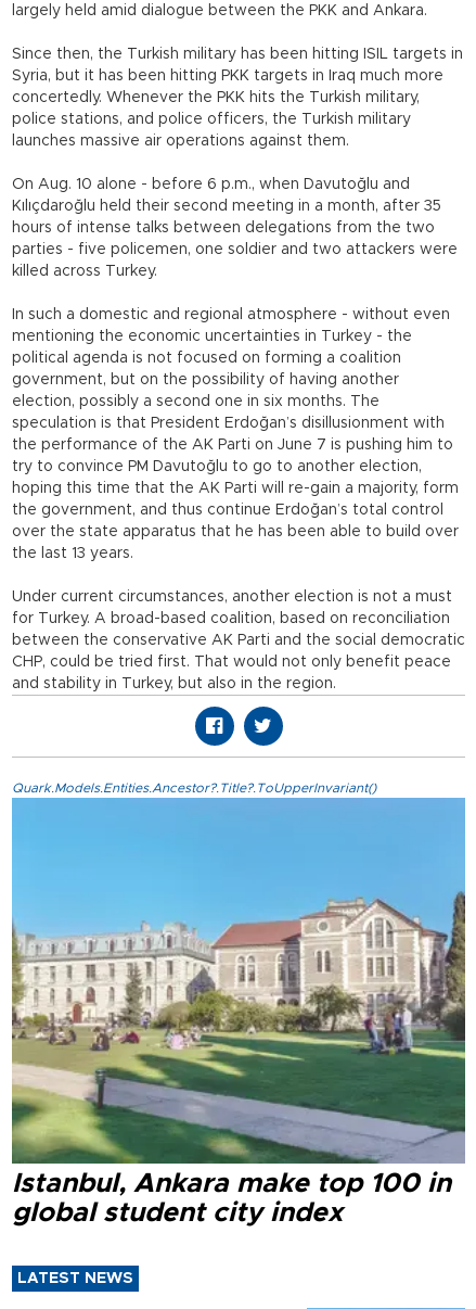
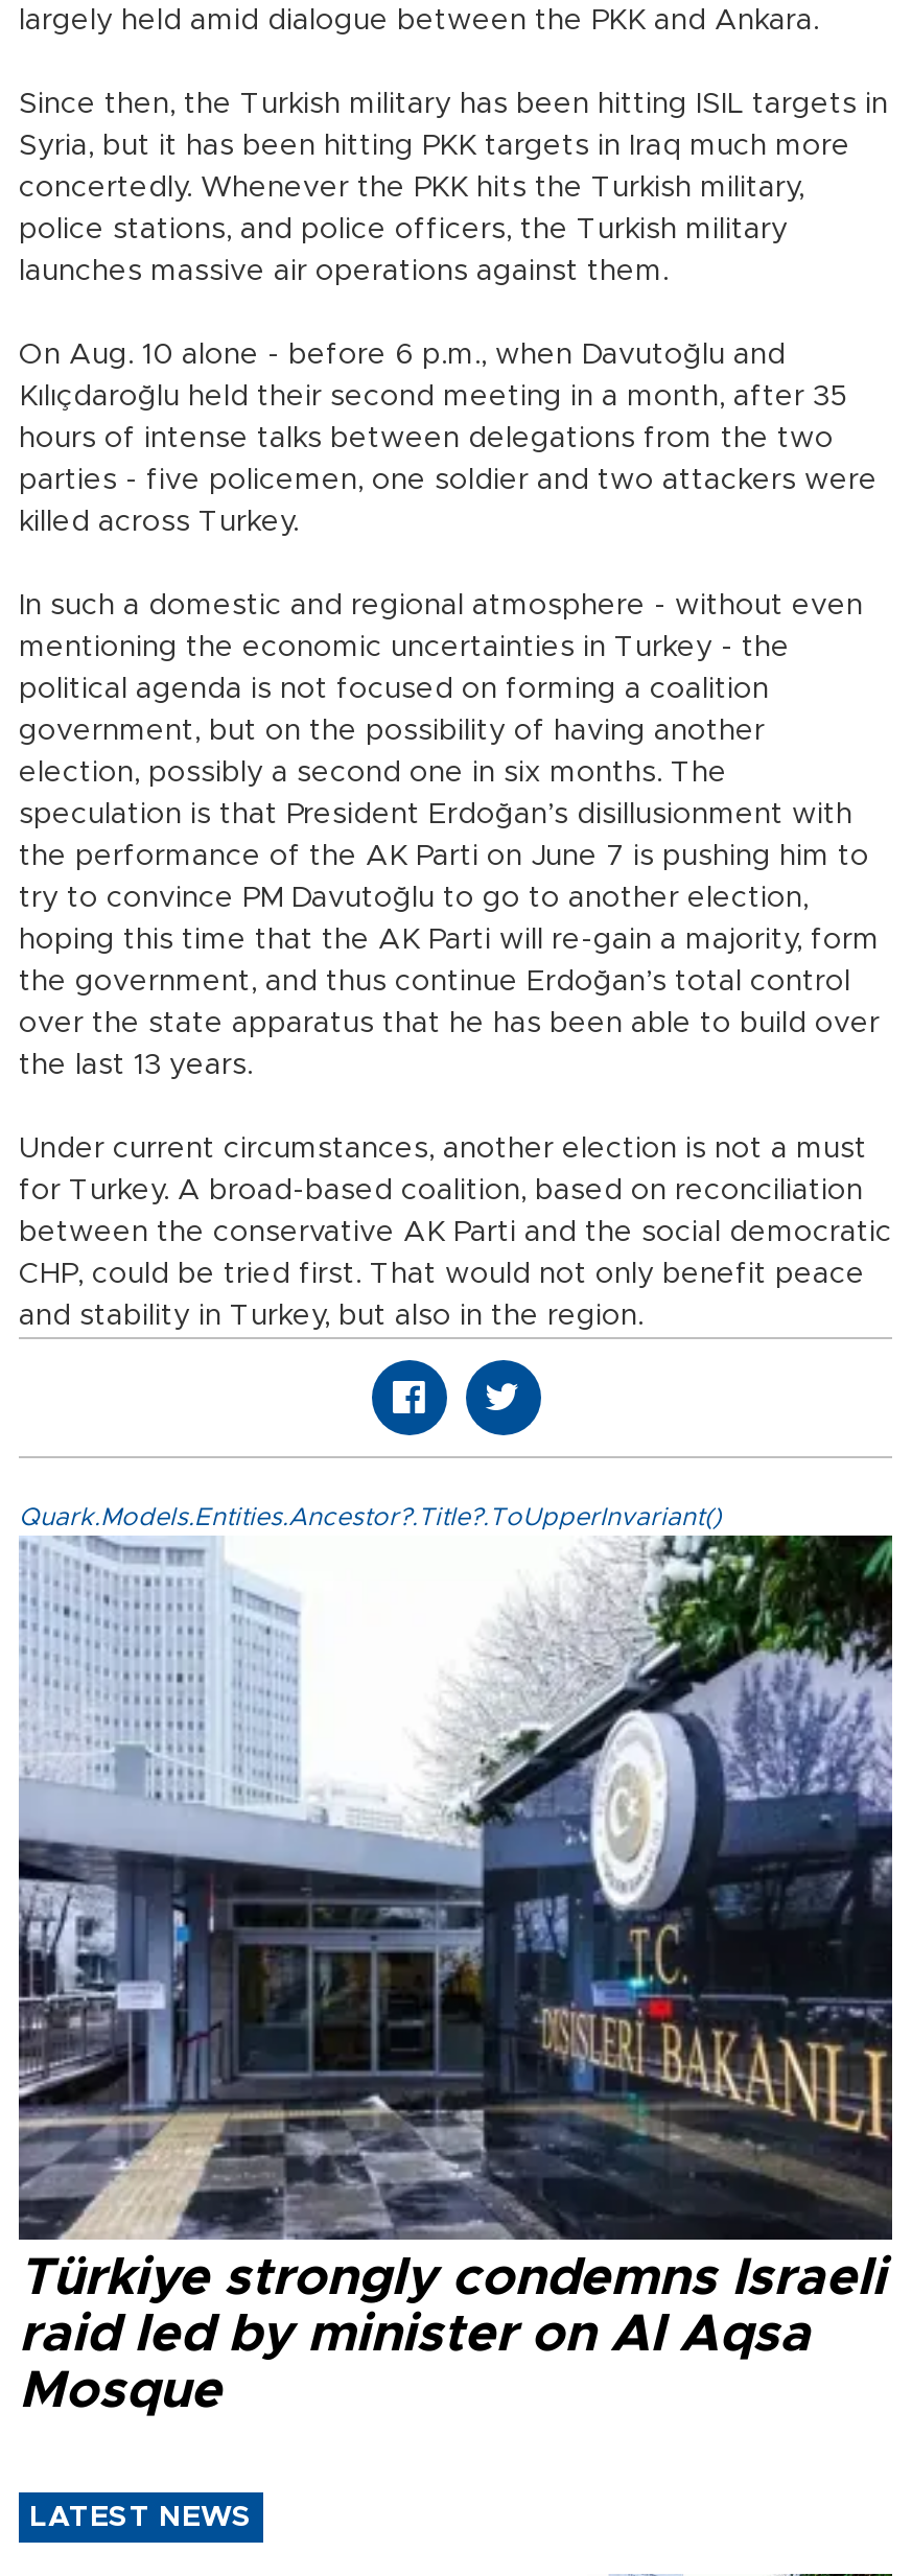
- [image]
- Istanbul, Ankara make top 100 in
- global student city index
+ [image]
+ Türkiye strongly condemns Israeli
+ raid led by minister on Al Aqsa
+ Mosque
